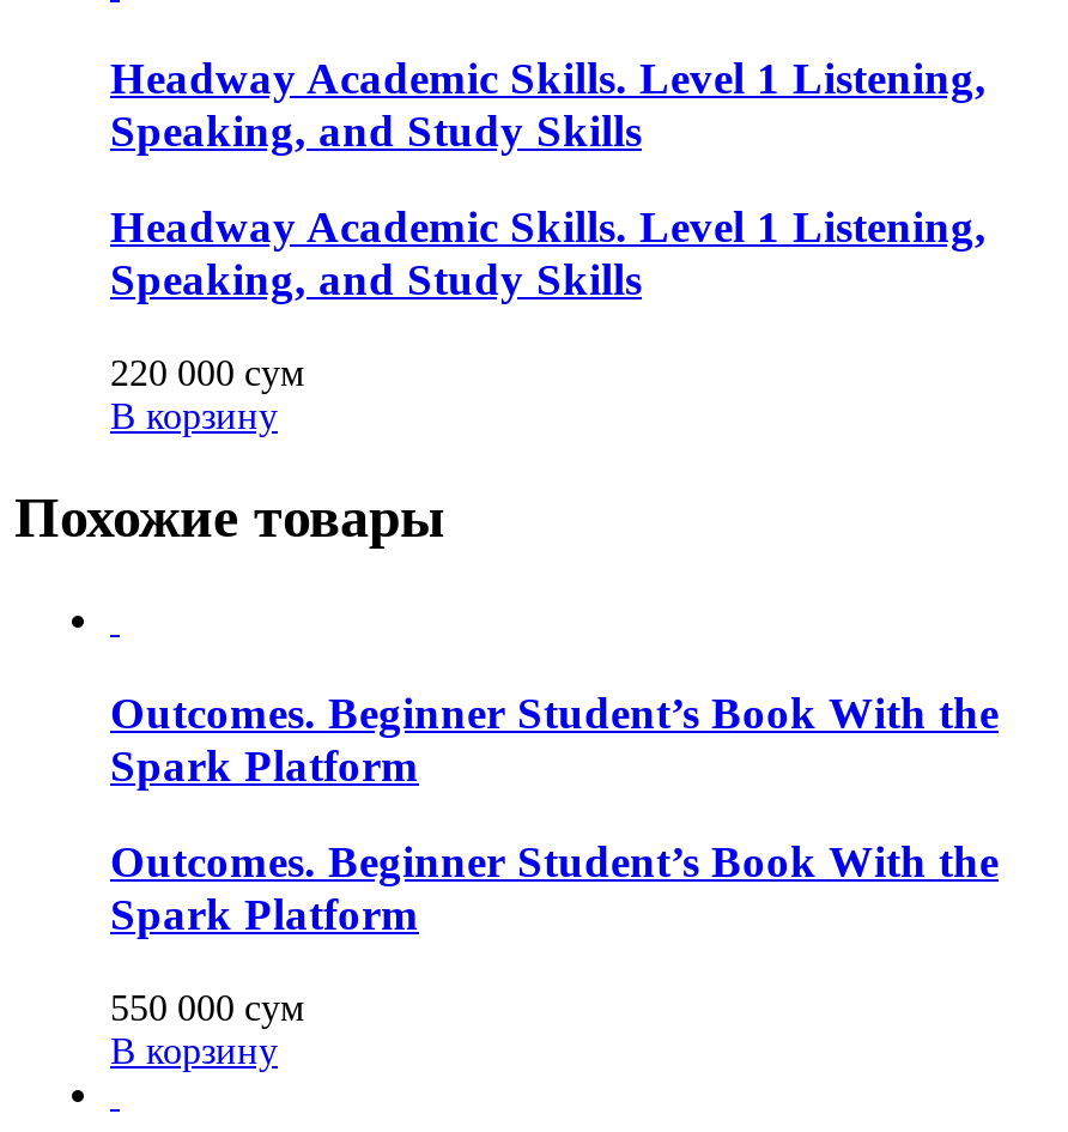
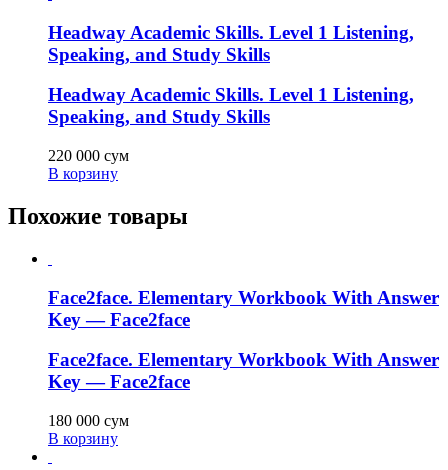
- Outcomes. Beginner Student’s Book With the
- Spark Platform
+ Face2face. Elementary Workbook With Answer
+ Key — Face2face

- Outcomes. Beginner Student’s Book With the
- Spark Platform
+ Face2face. Elementary Workbook With Answer
+ Key — Face2face

- 550 000 сум
+ 180 000 сум
